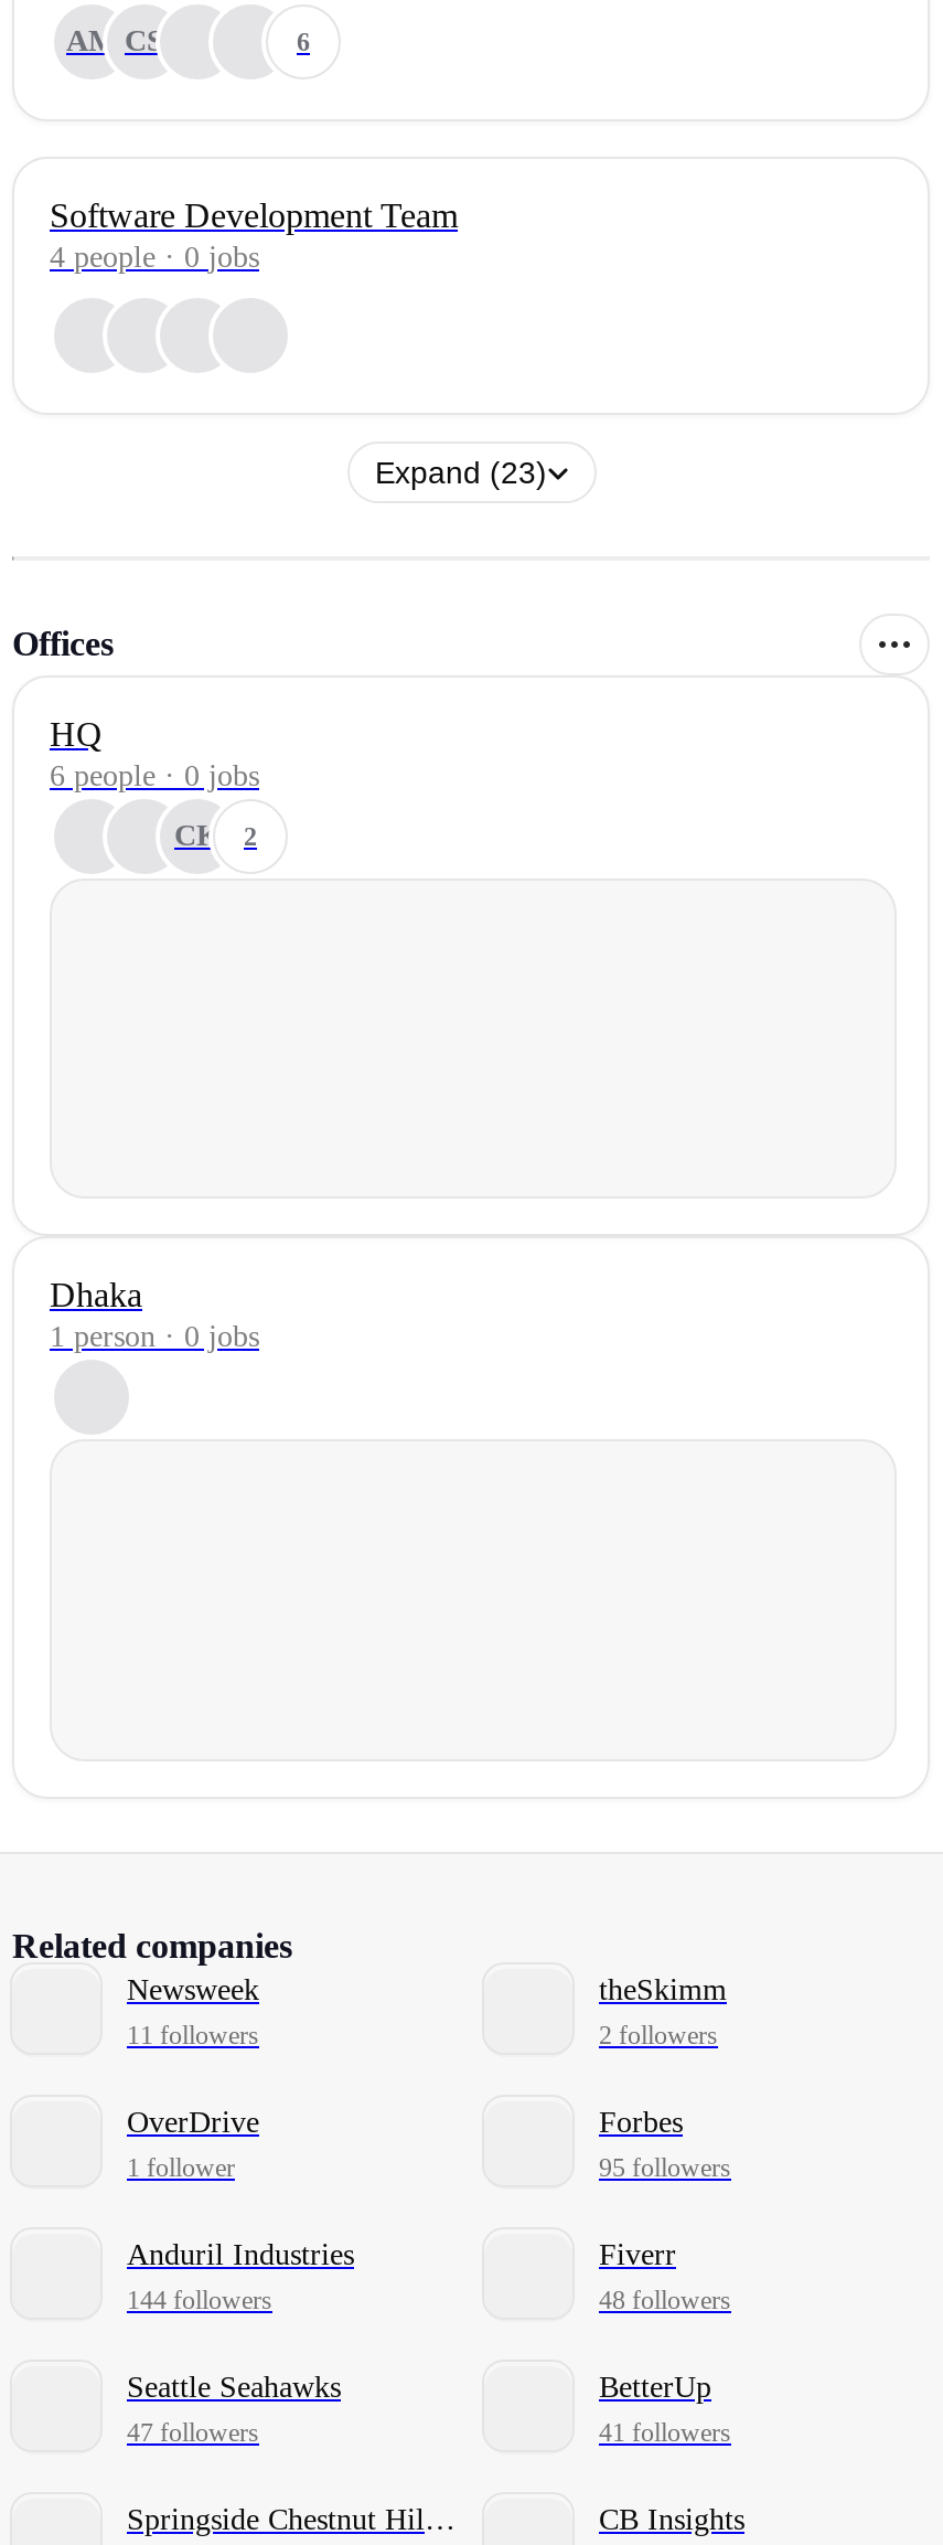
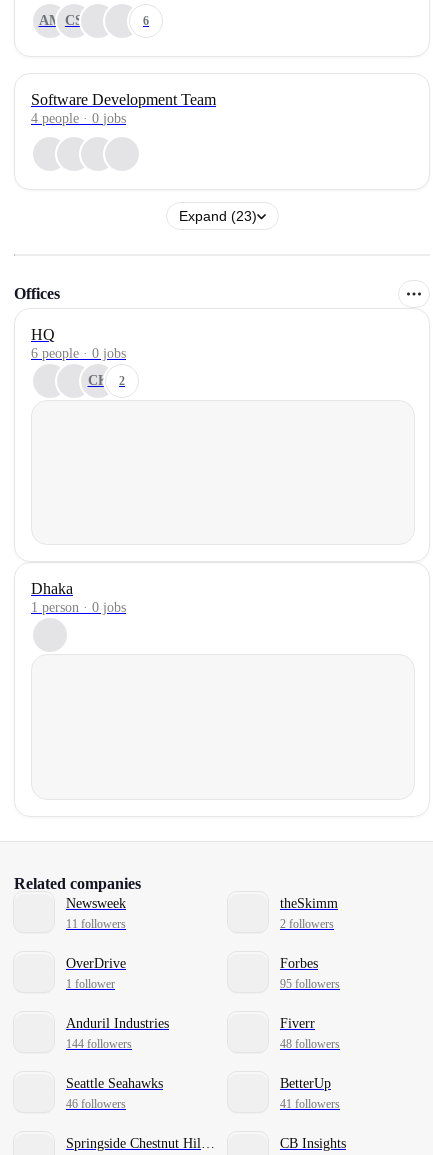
- 47 followers
+ 46 followers
